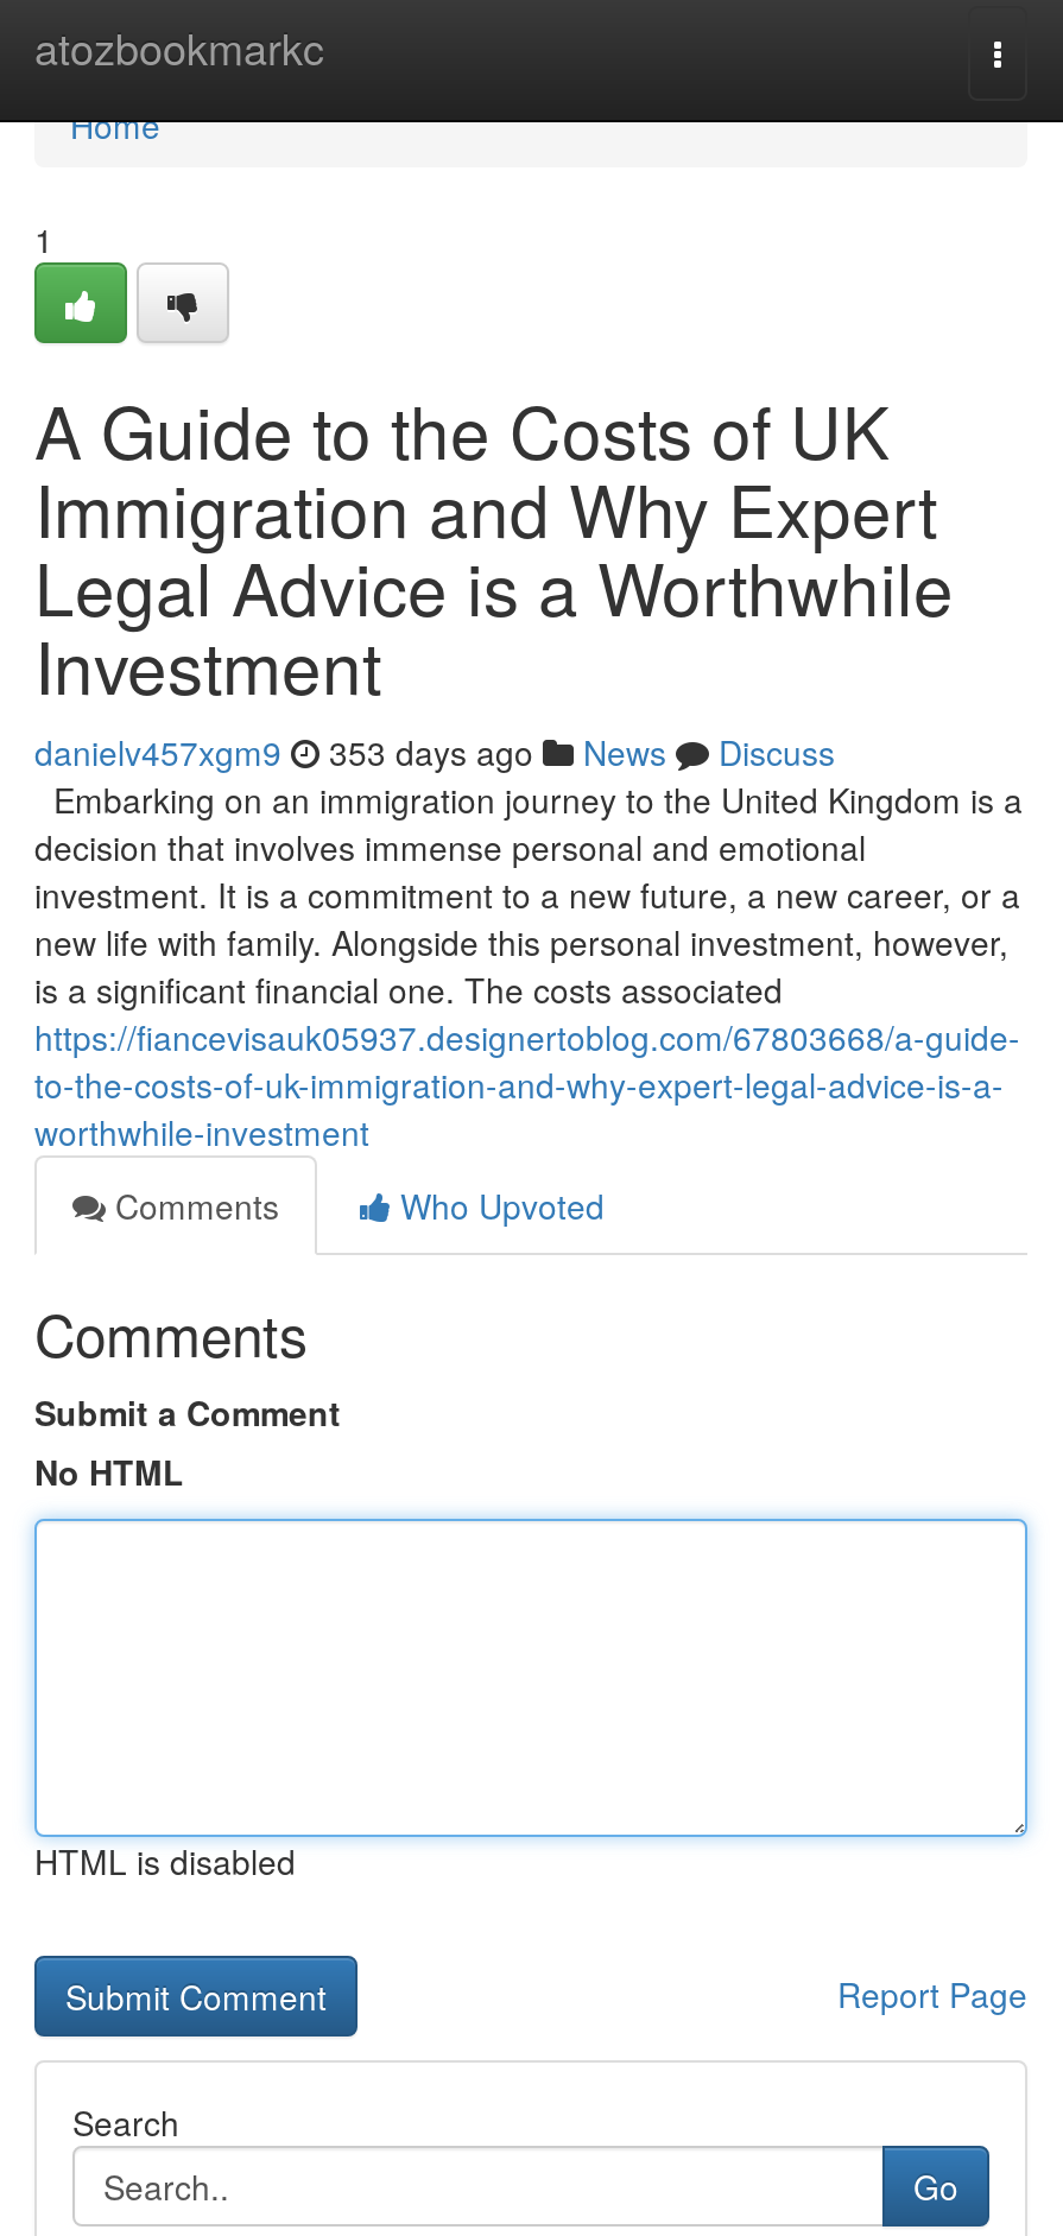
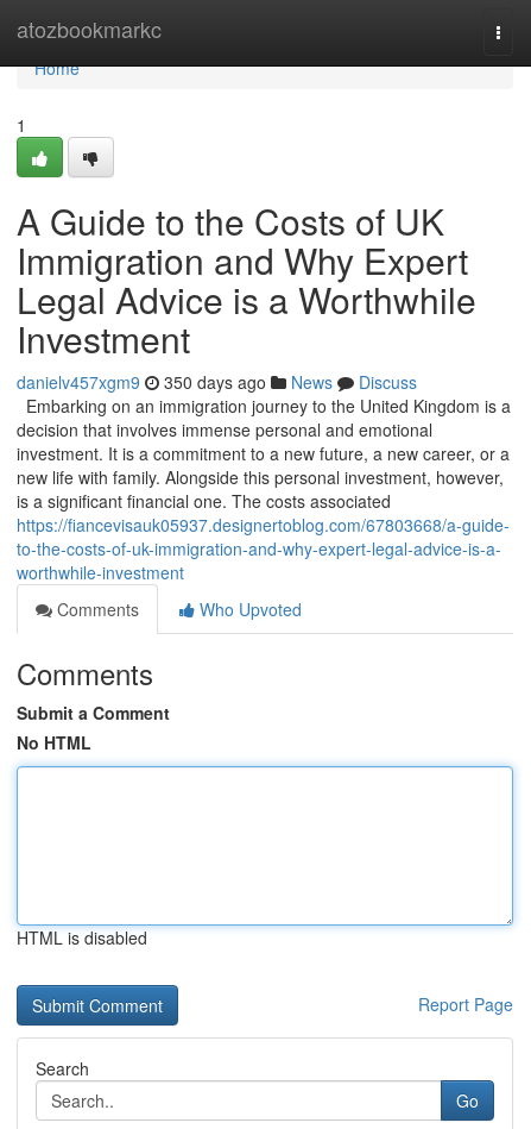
- danielv457xgm9 353 days ago News Discuss
+ danielv457xgm9 350 days ago News Discuss
